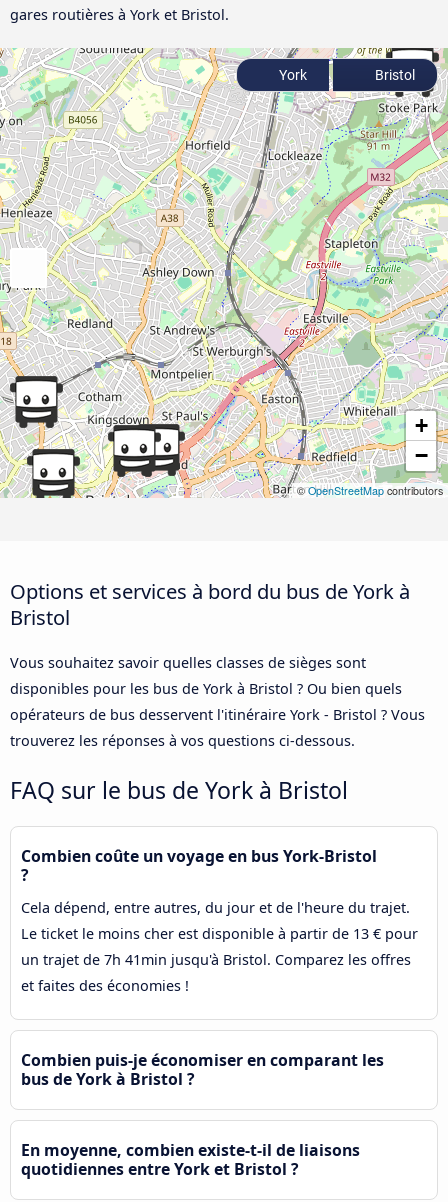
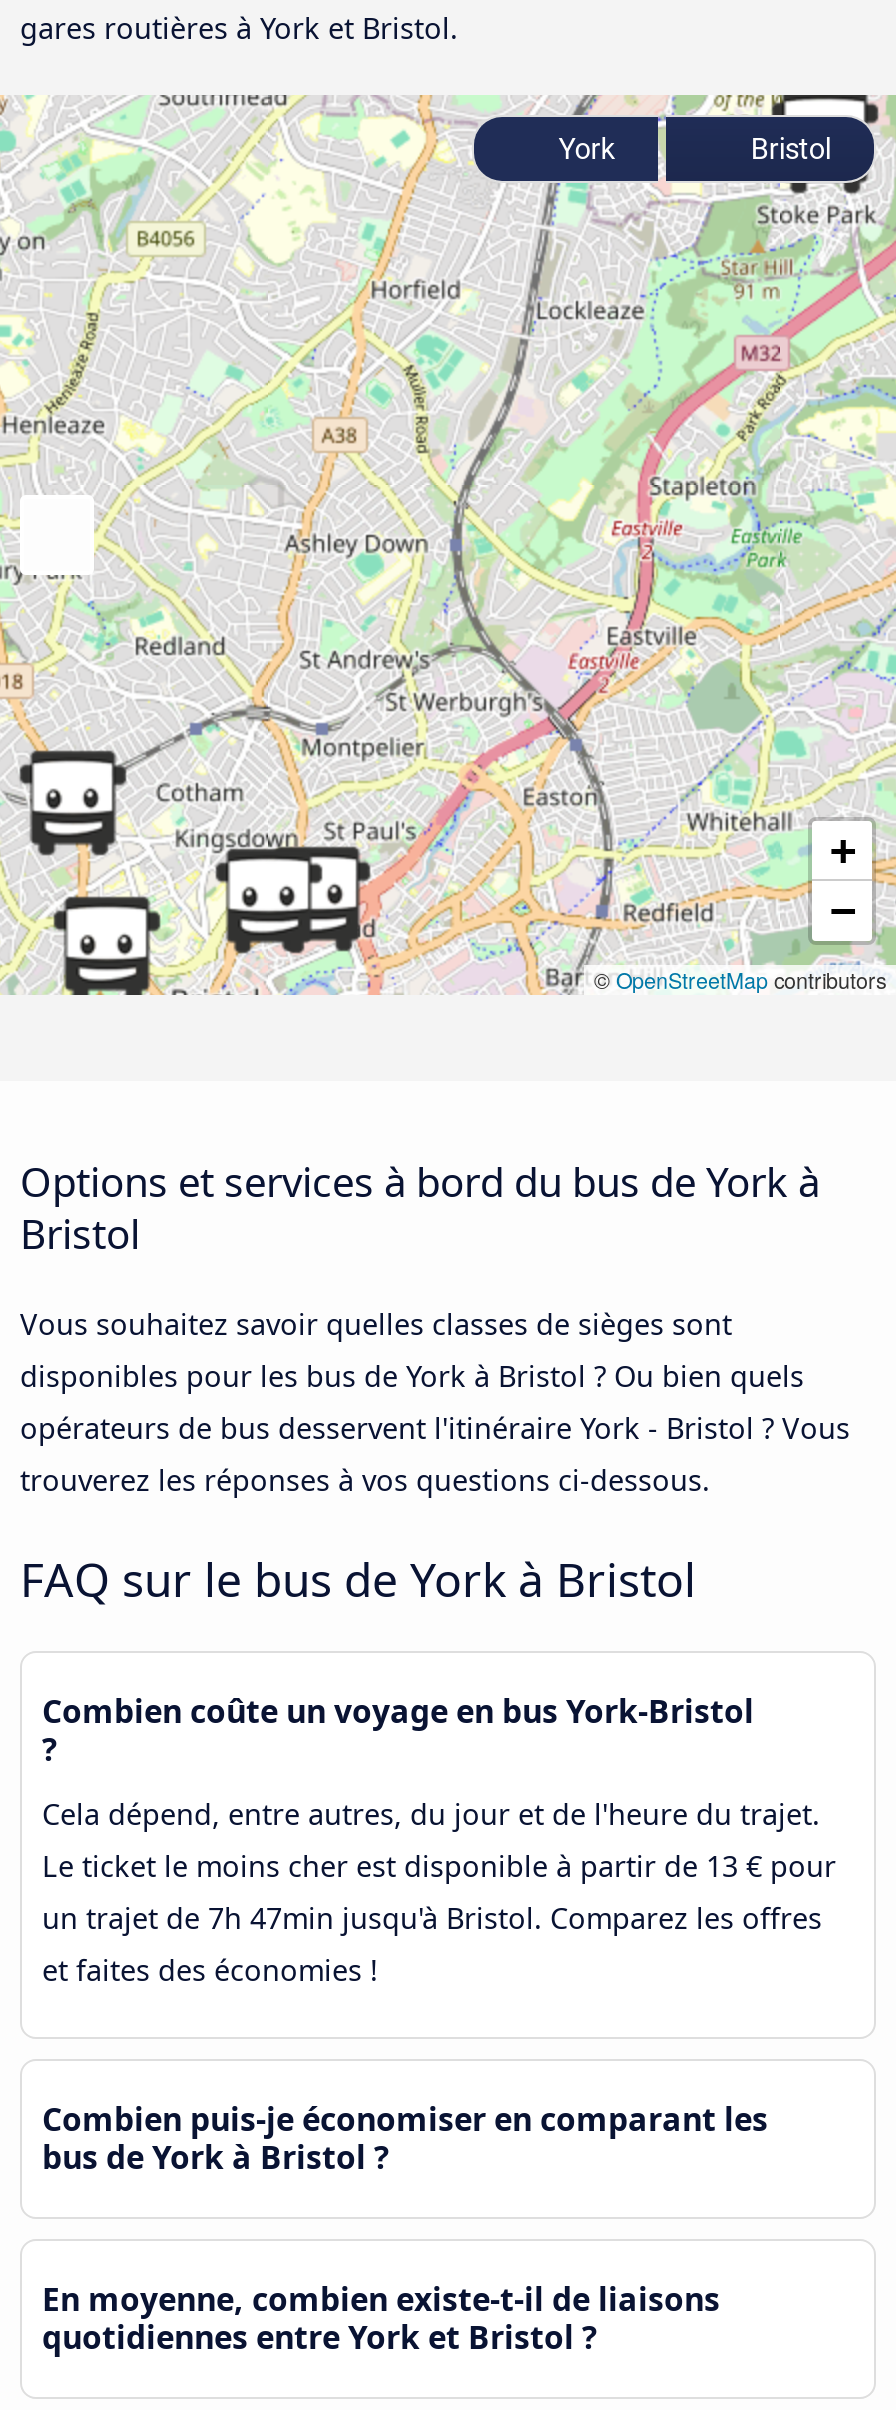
- un trajet de 7h 41min jusqu'à Bristol. Comparez les offres
+ un trajet de 7h 47min jusqu'à Bristol. Comparez les offres
